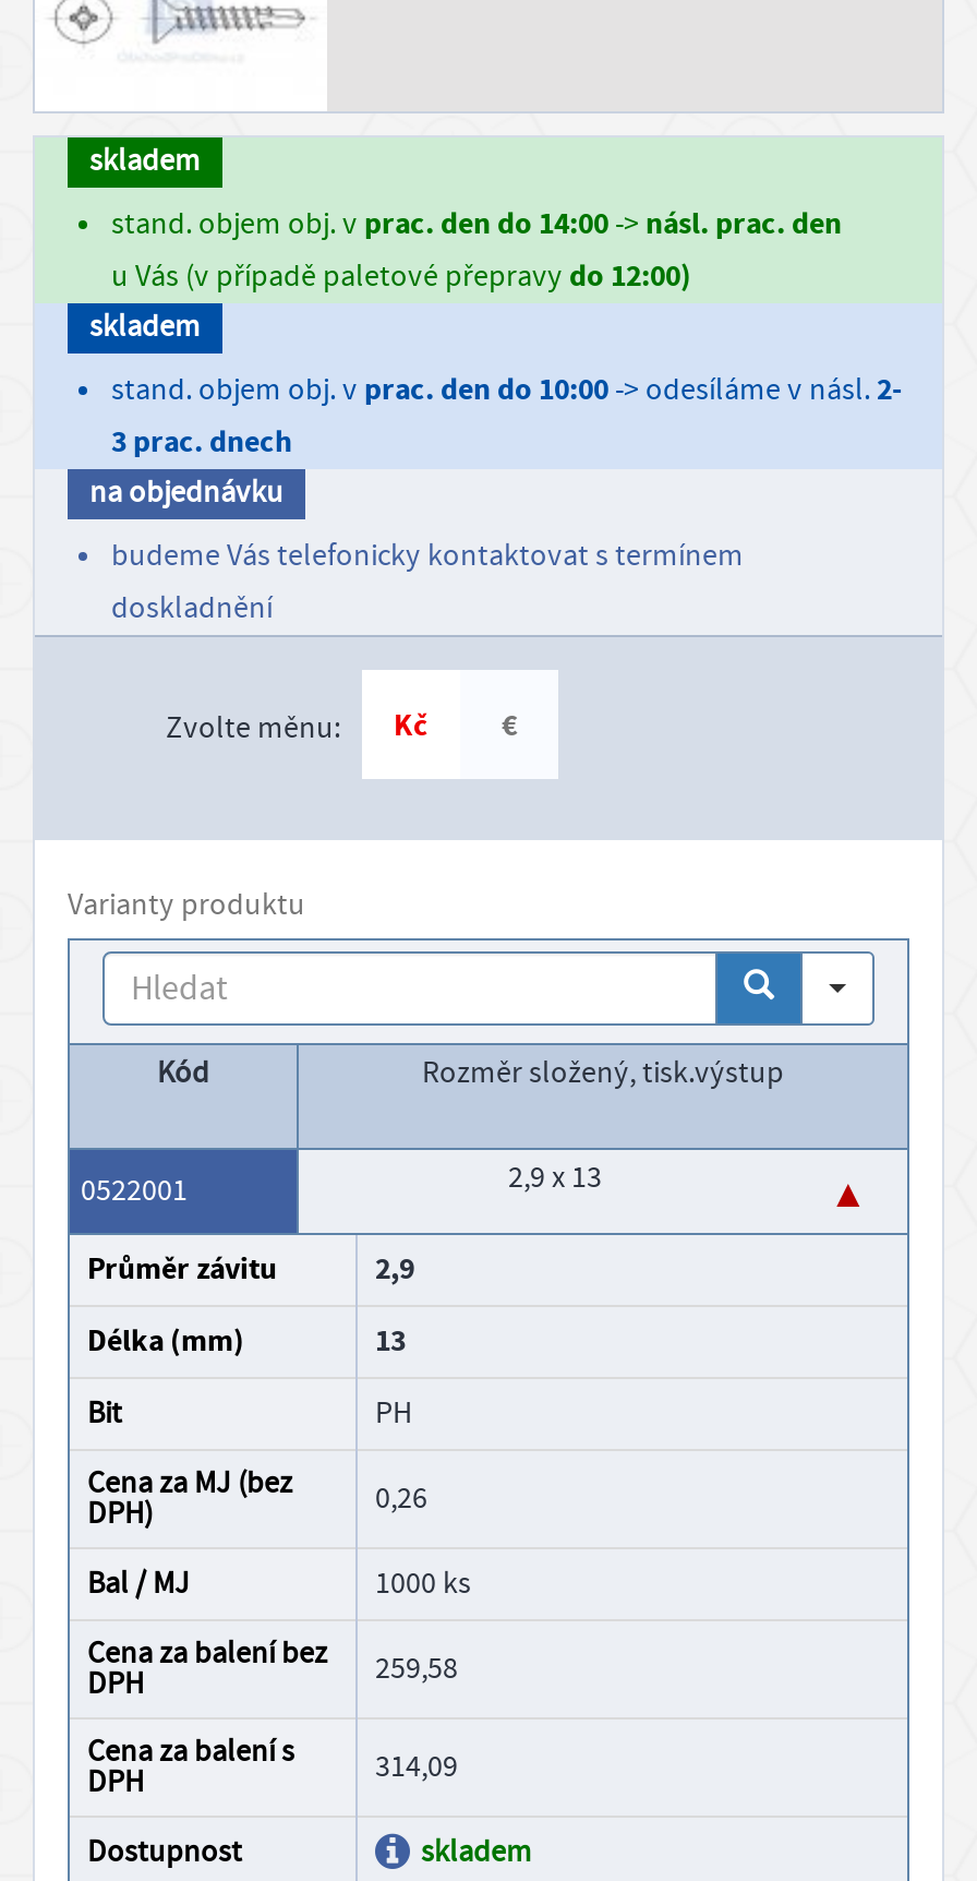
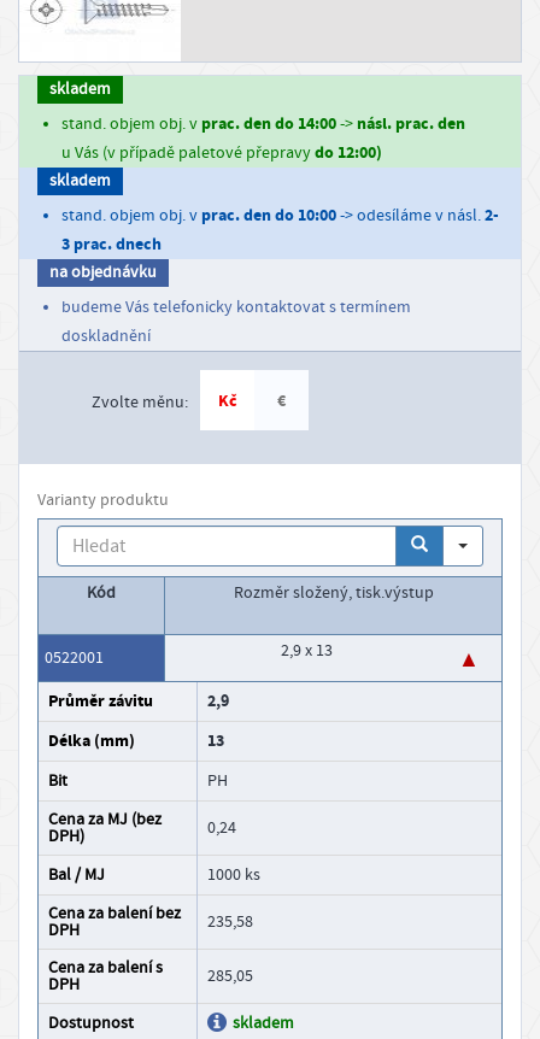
- 0,26
+ 0,24

- 259,58
+ 235,58

- 314,09
+ 285,05
